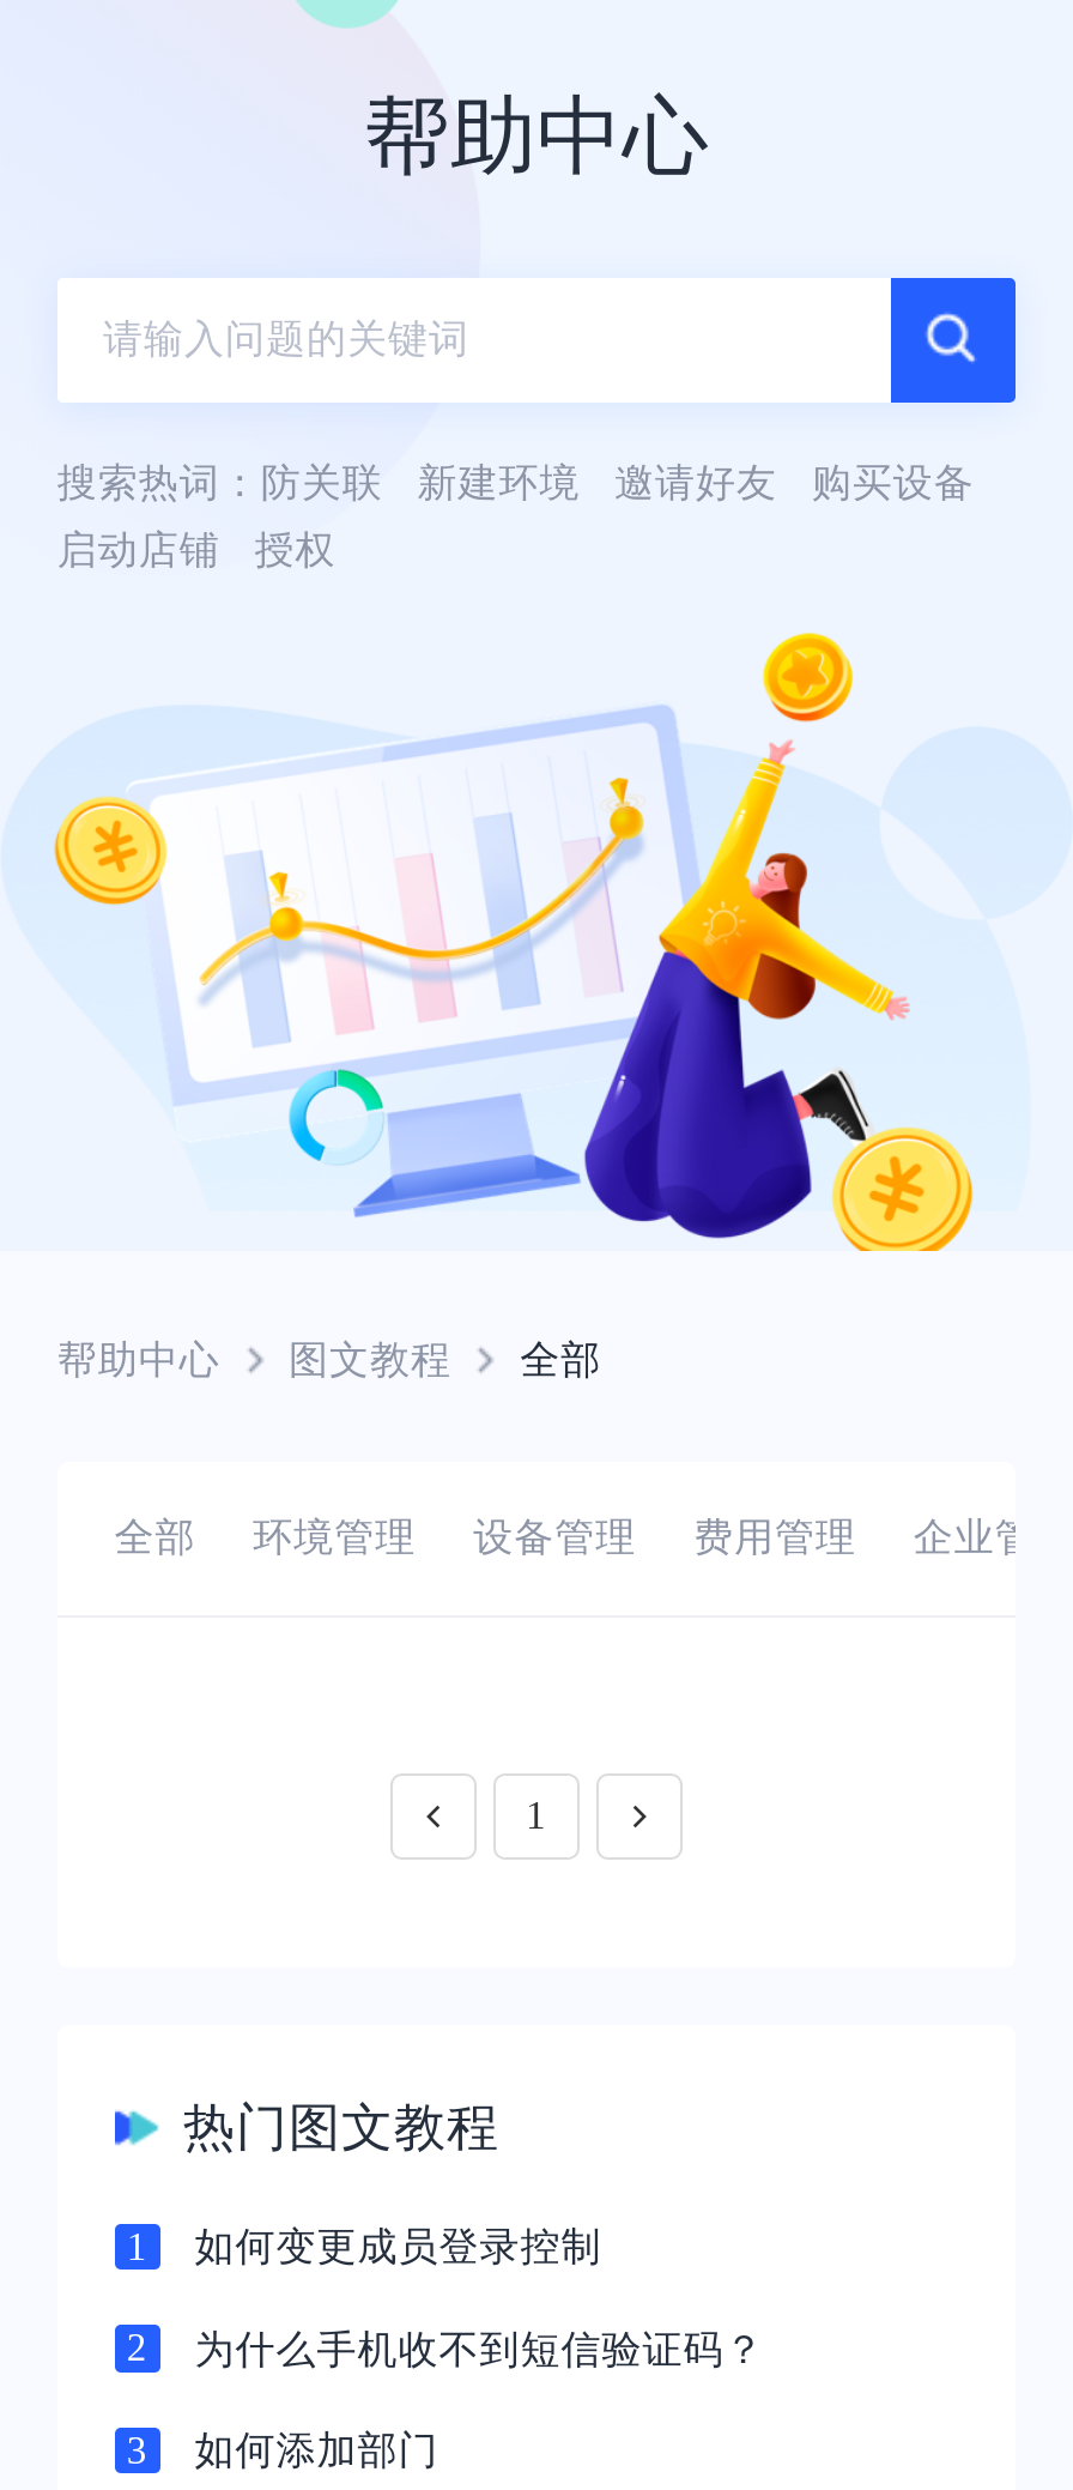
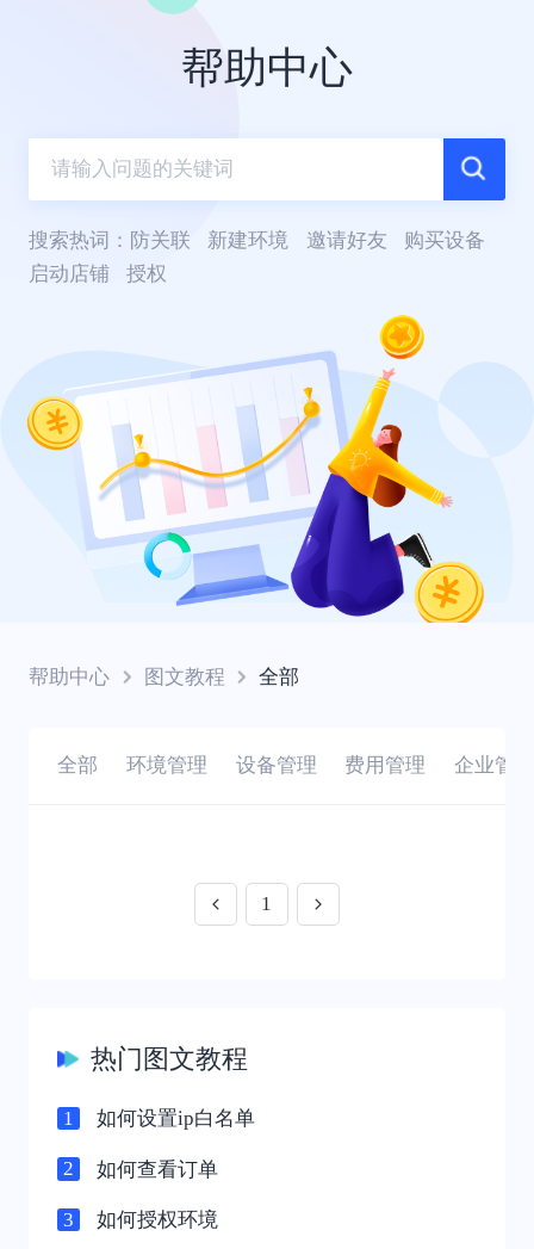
- 如何变更成员登录控制
+ 如何设置ip白名单

- 为什么手机收不到短信验证码？
+ 如何查看订单

- 如何添加部门
+ 如何授权环境
